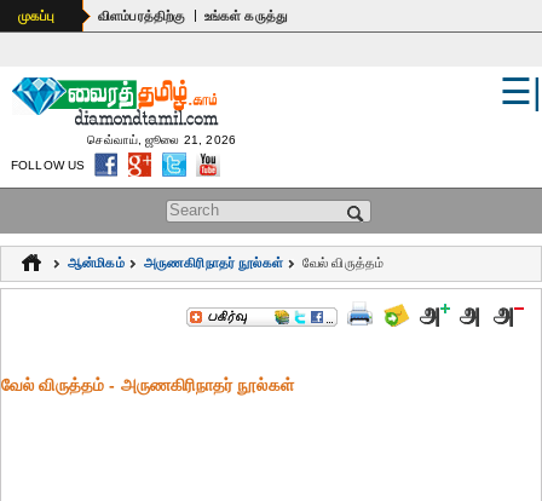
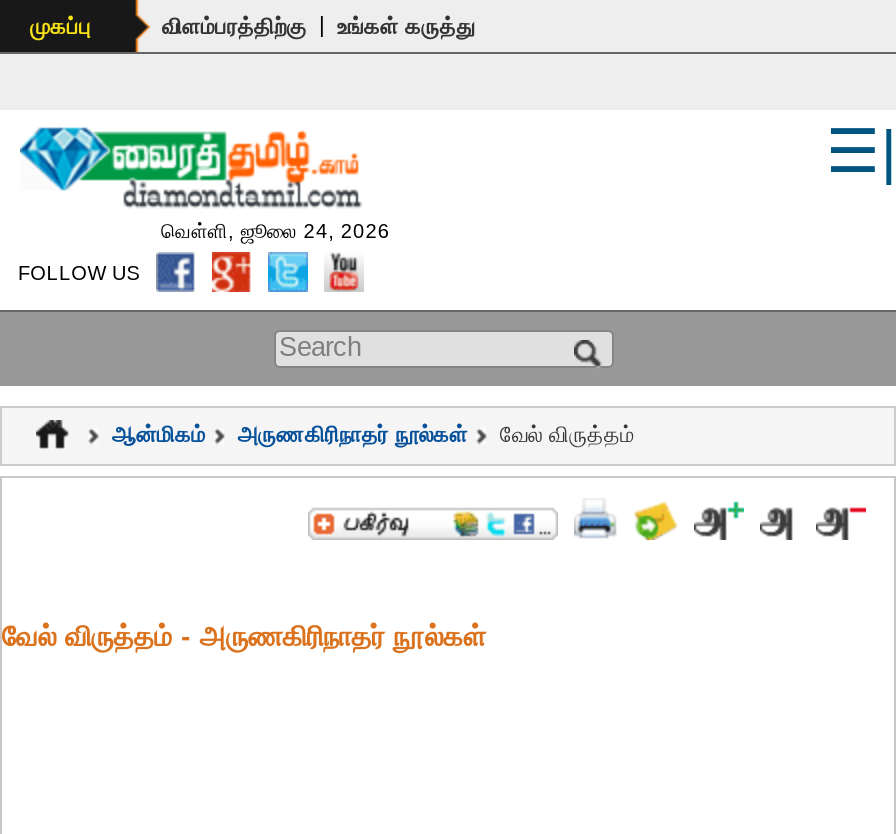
- செவ்வாய், ஜூலை 21, 2026
+ வெள்ளி, ஜூலை 24, 2026
